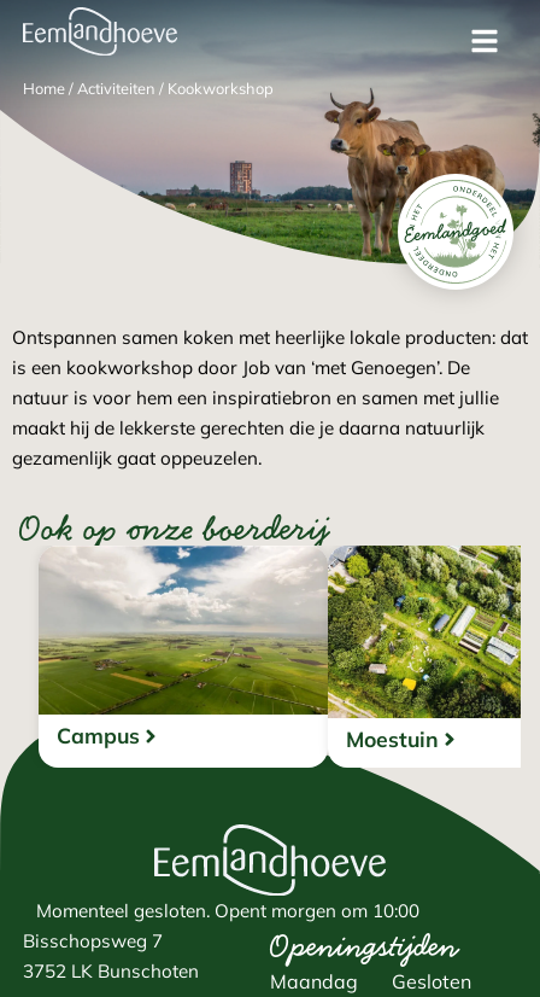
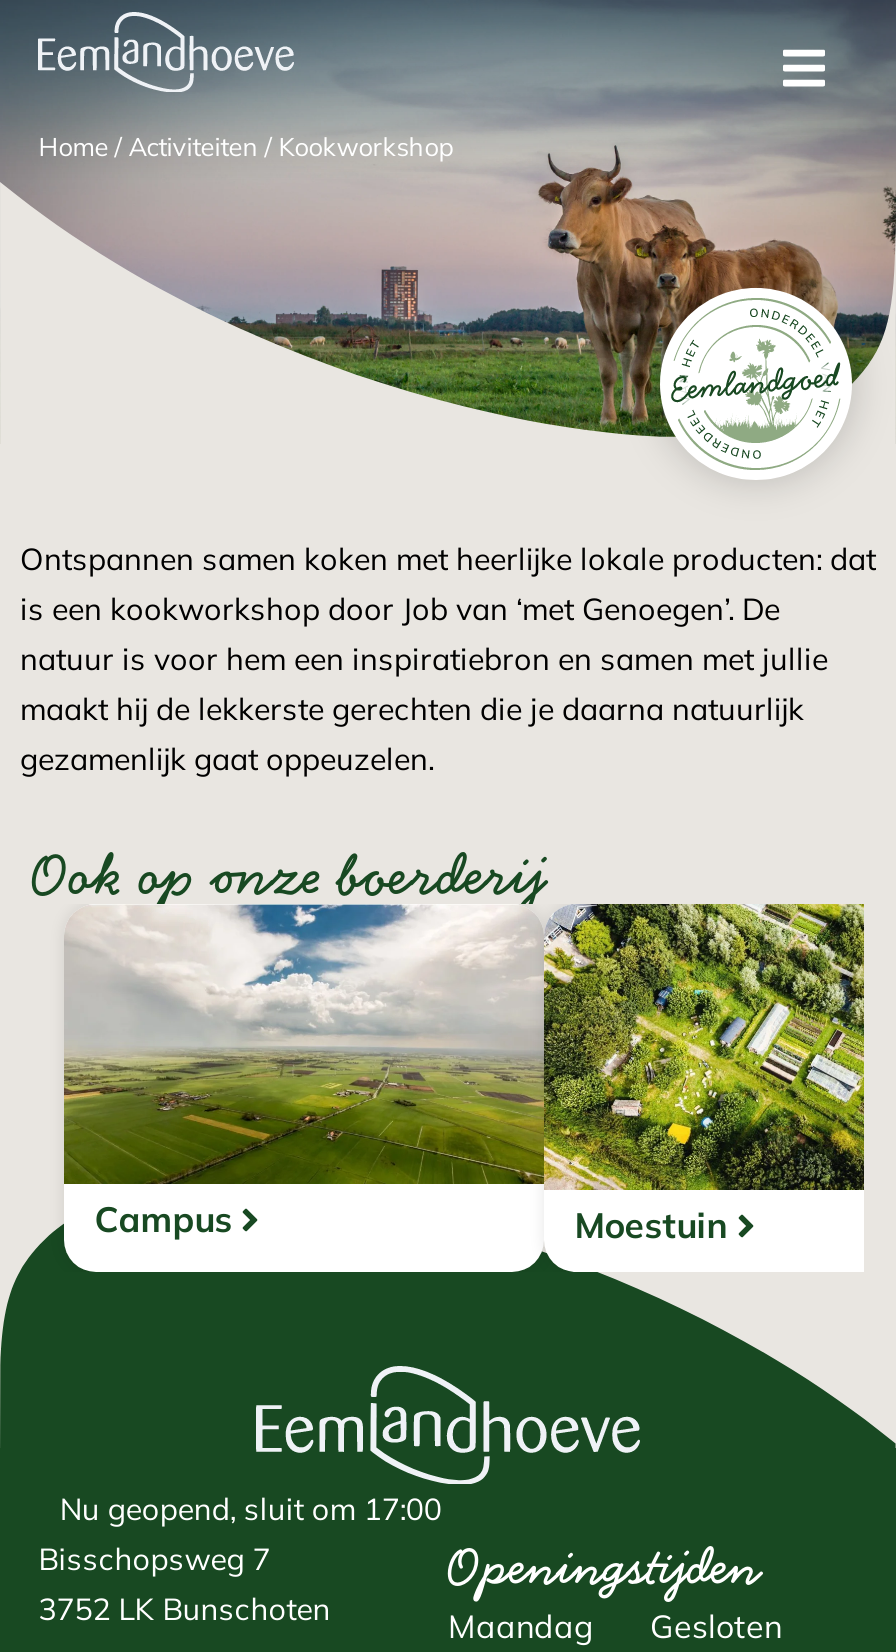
- Momenteel gesloten. Opent morgen om 10:00
+ Nu geopend, sluit om 17:00
